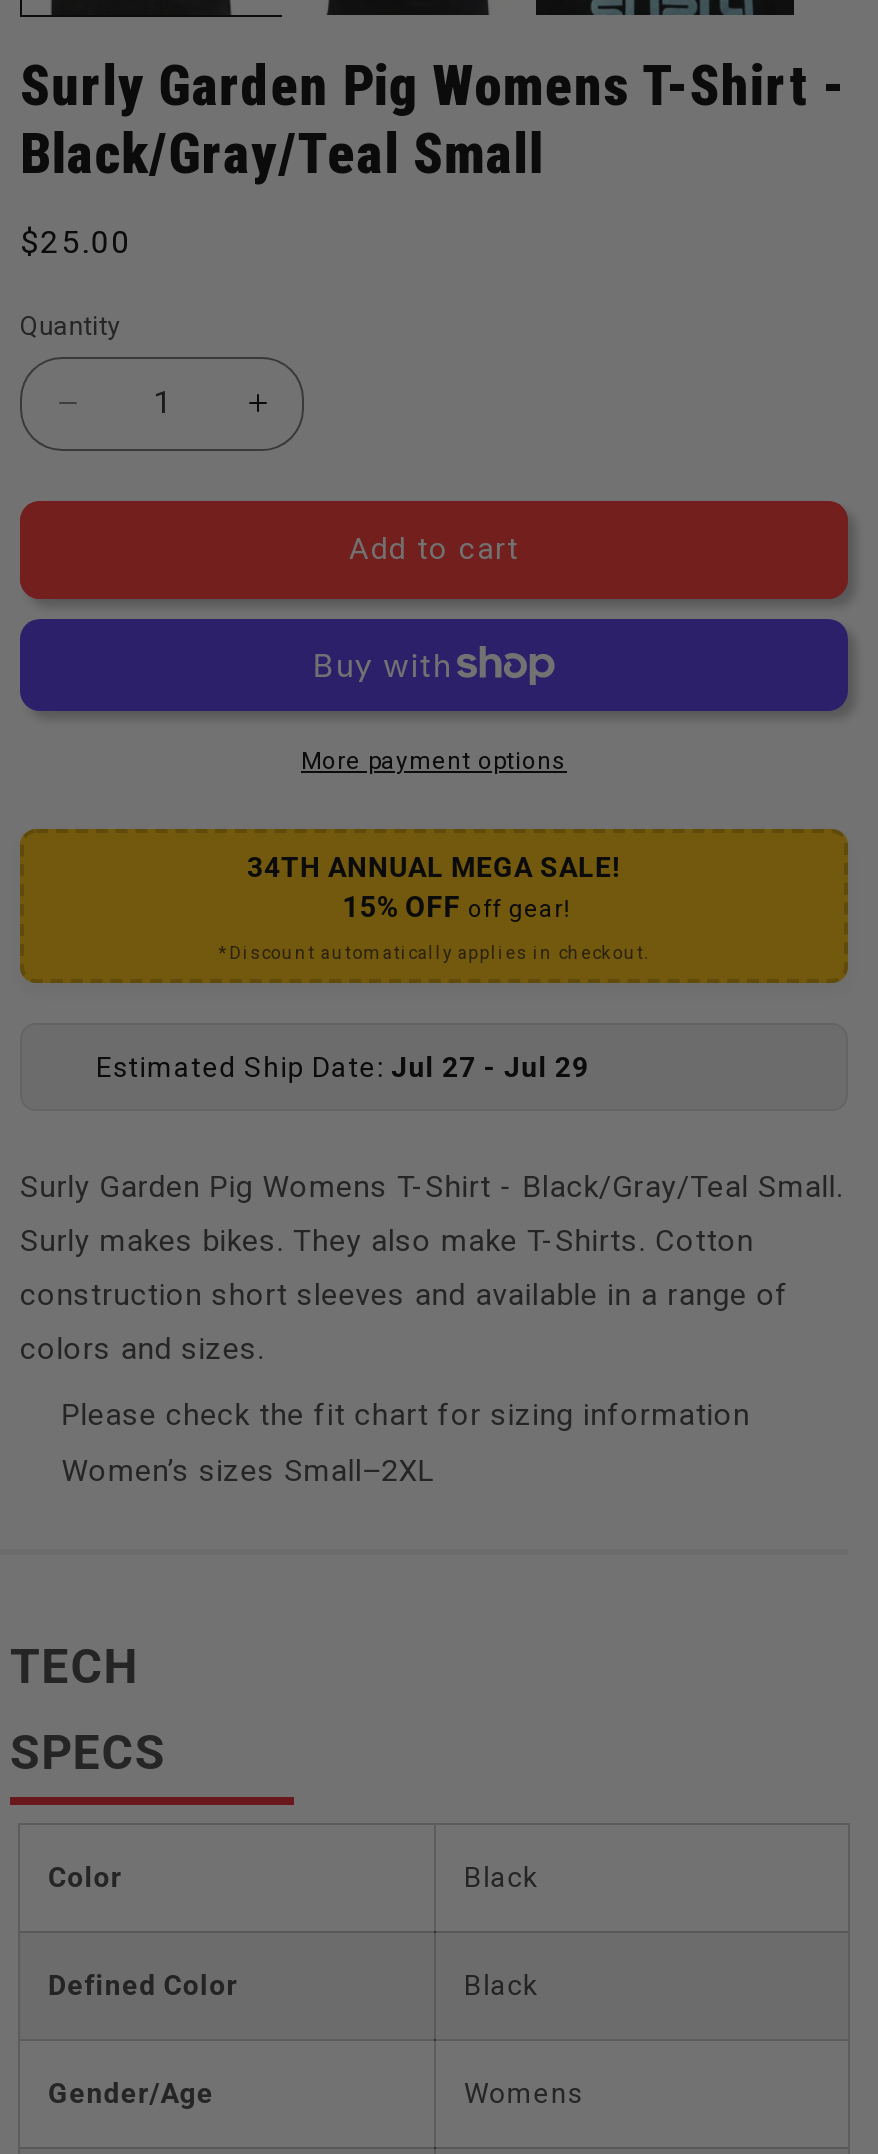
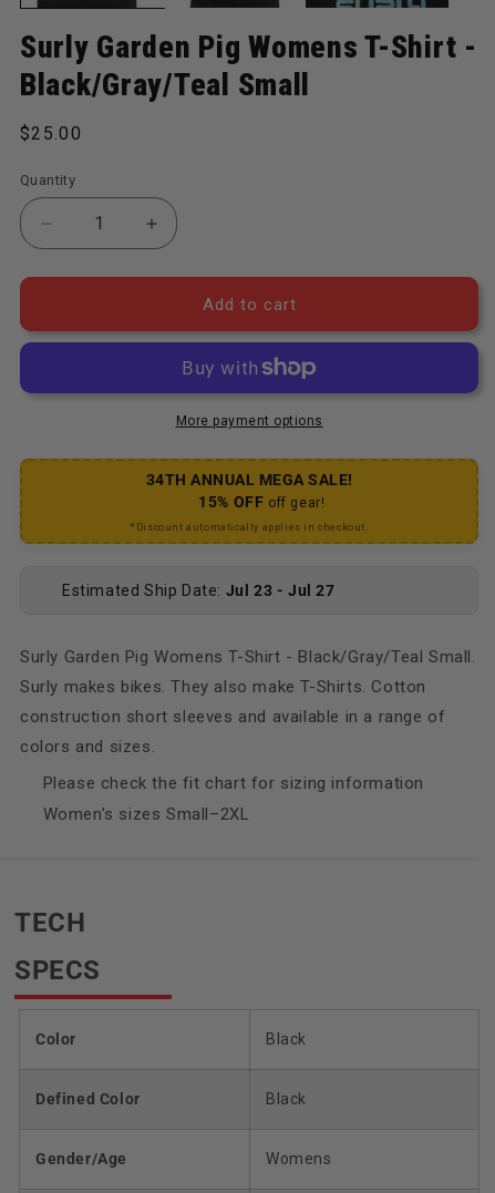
- Estimated Ship Date: Jul 27 - Jul 29
+ Estimated Ship Date: Jul 23 - Jul 27
